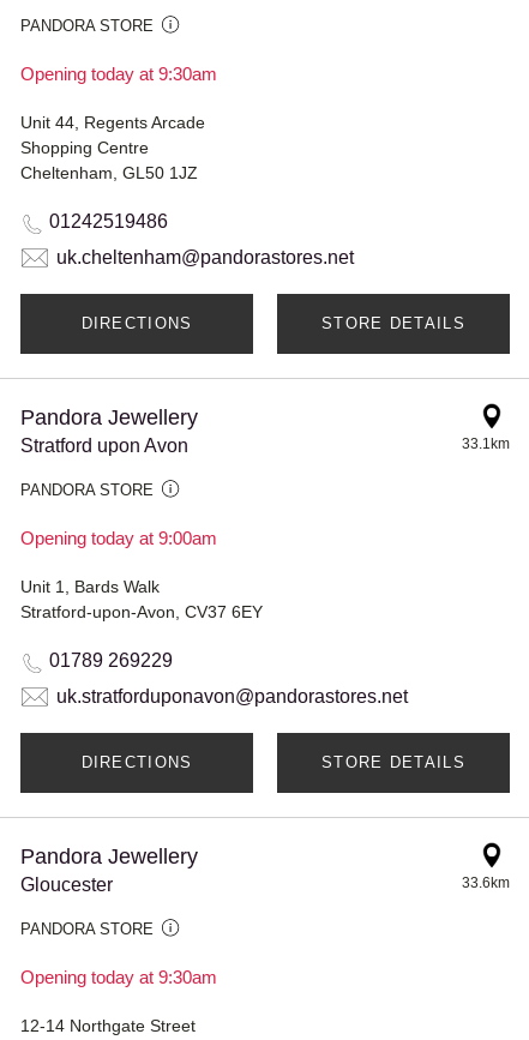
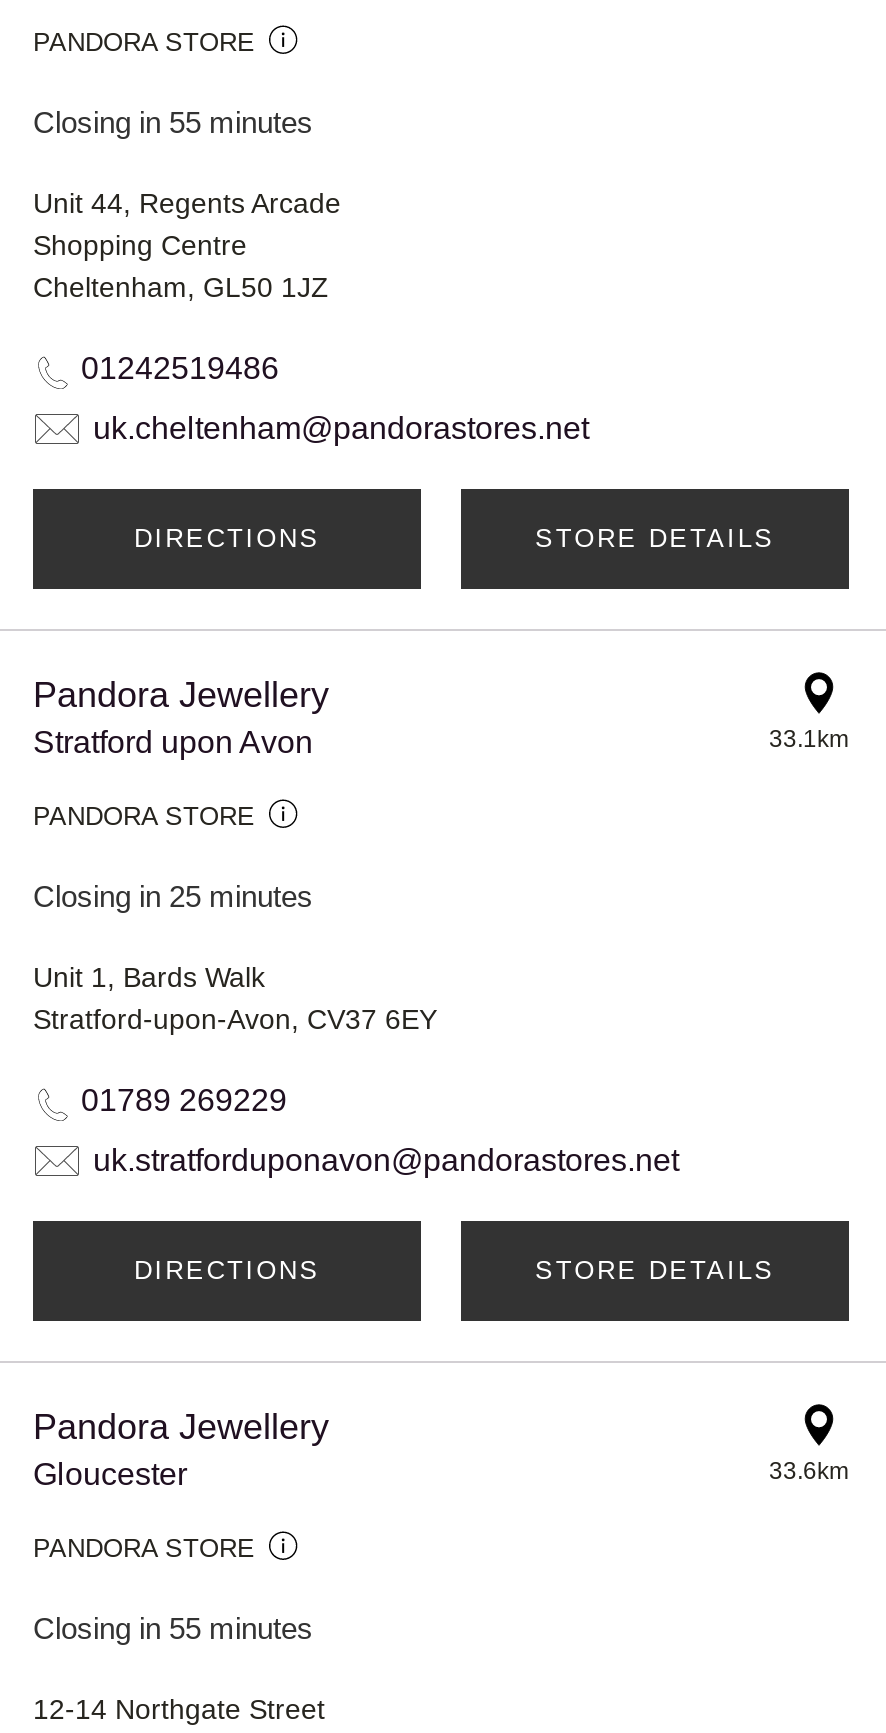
- Opening today at 9:30am
+ Closing in 55 minutes

- Opening today at 9:00am
+ Closing in 25 minutes

- Opening today at 9:30am
+ Closing in 55 minutes
